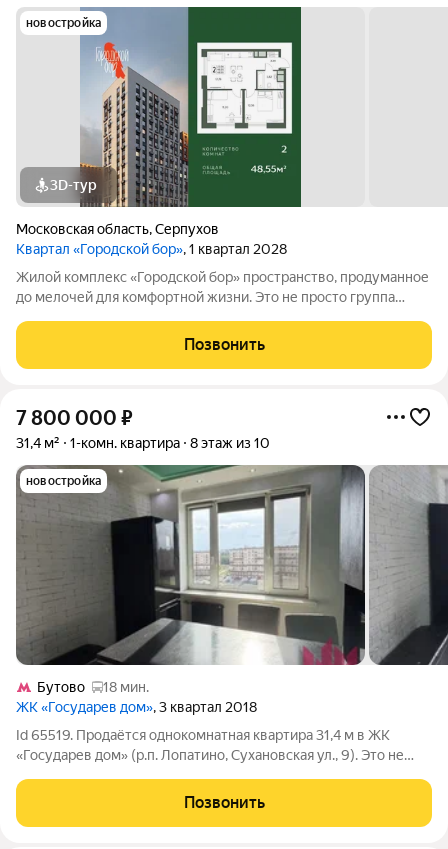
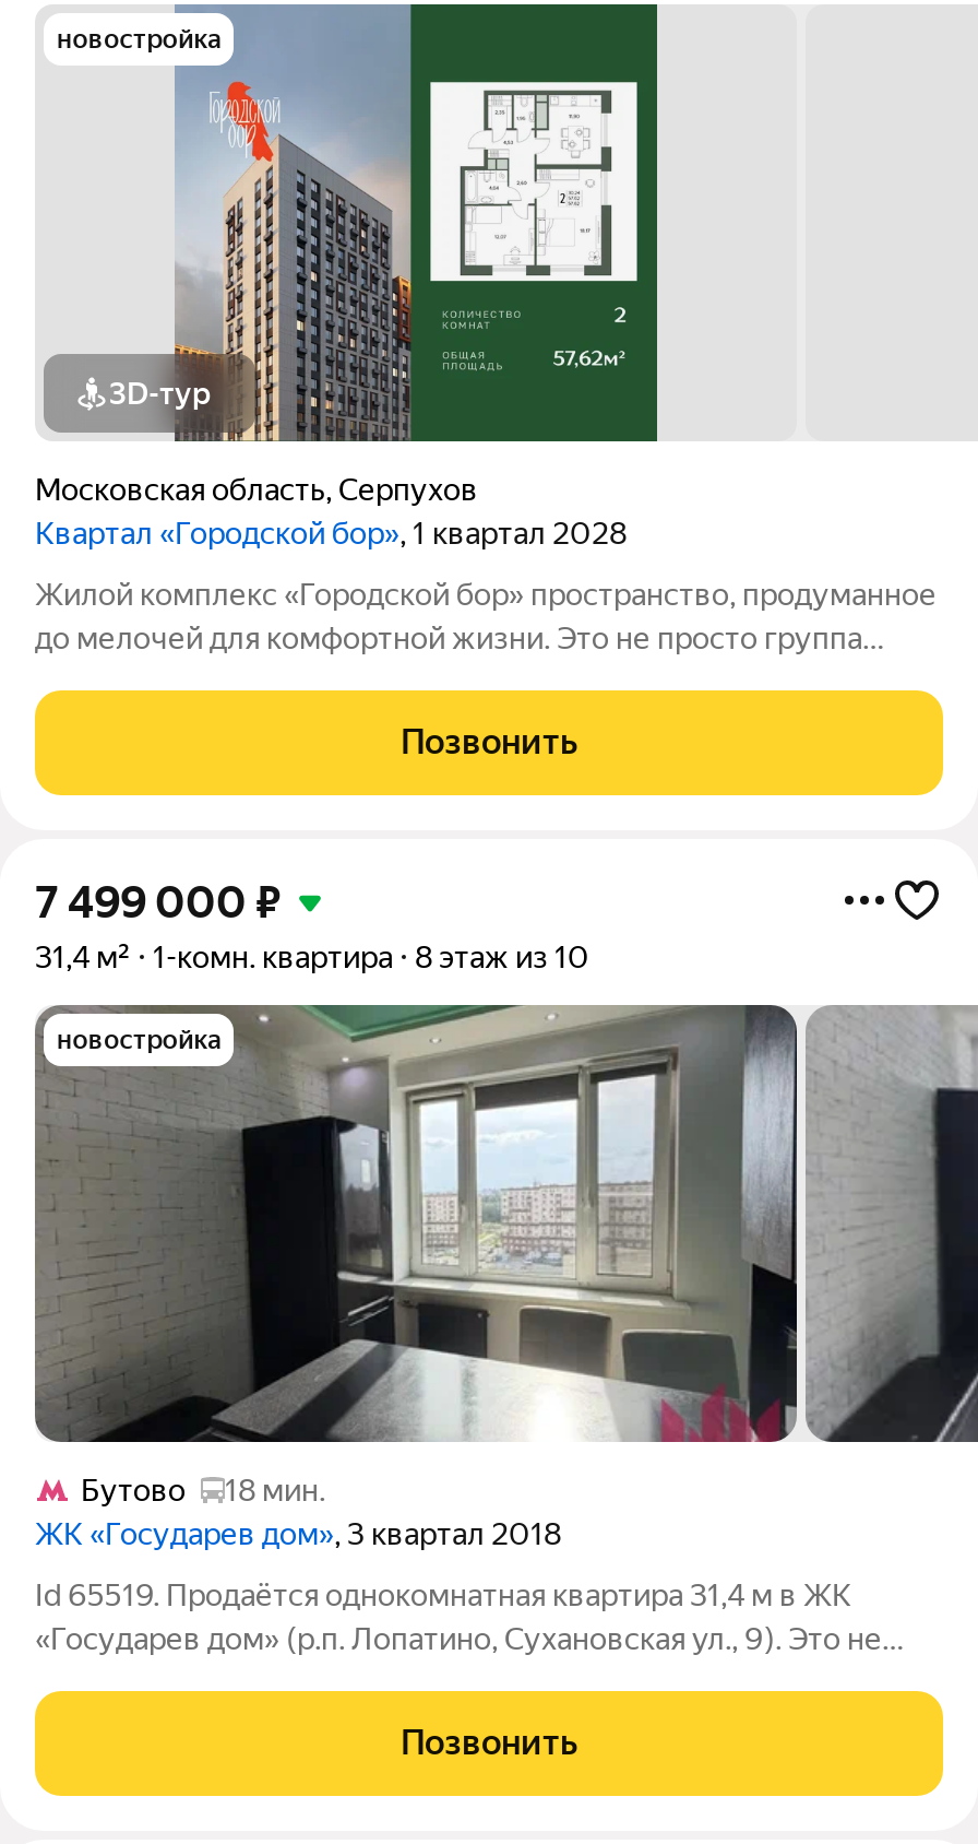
- [image]
+ [image]

- 7 800 000 ₽
+ 7 499 000 ₽
